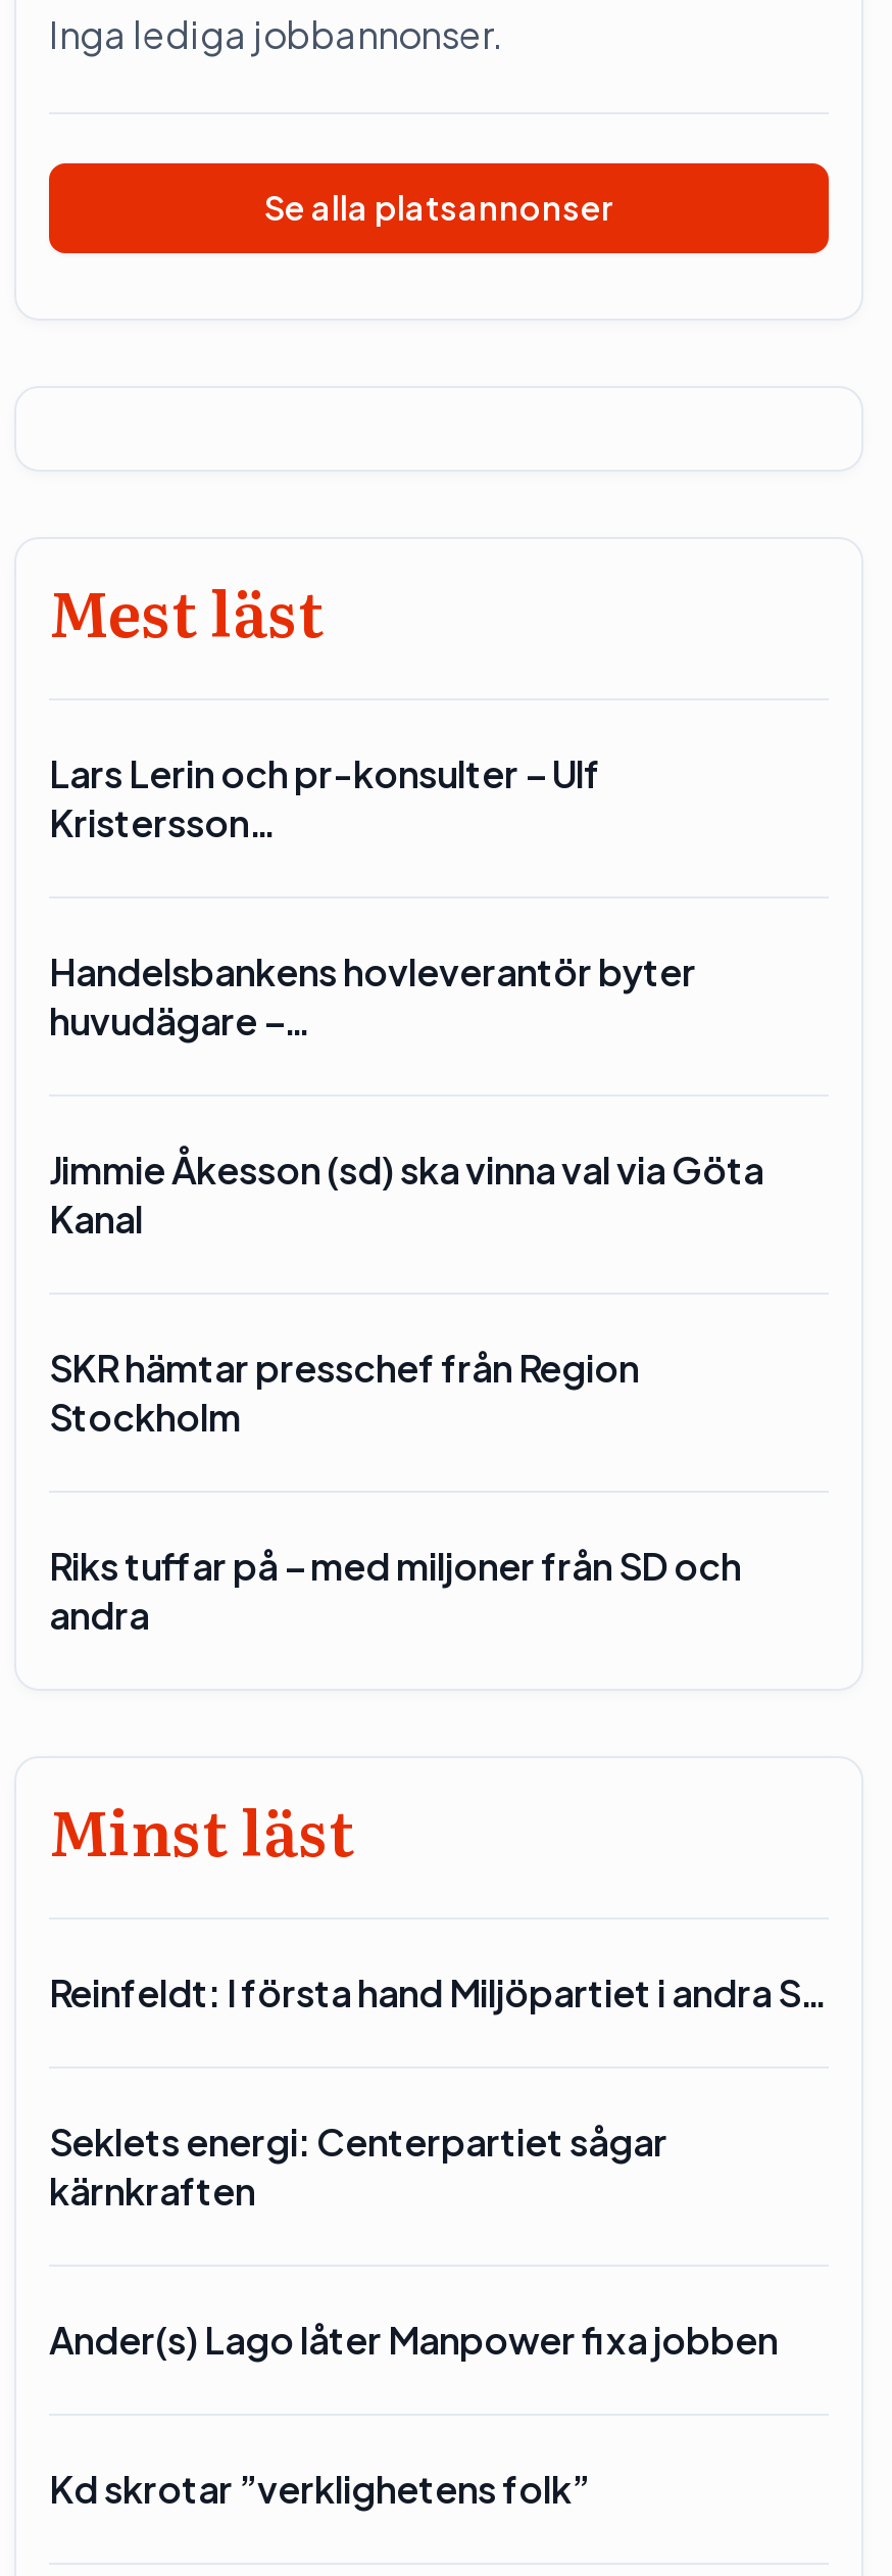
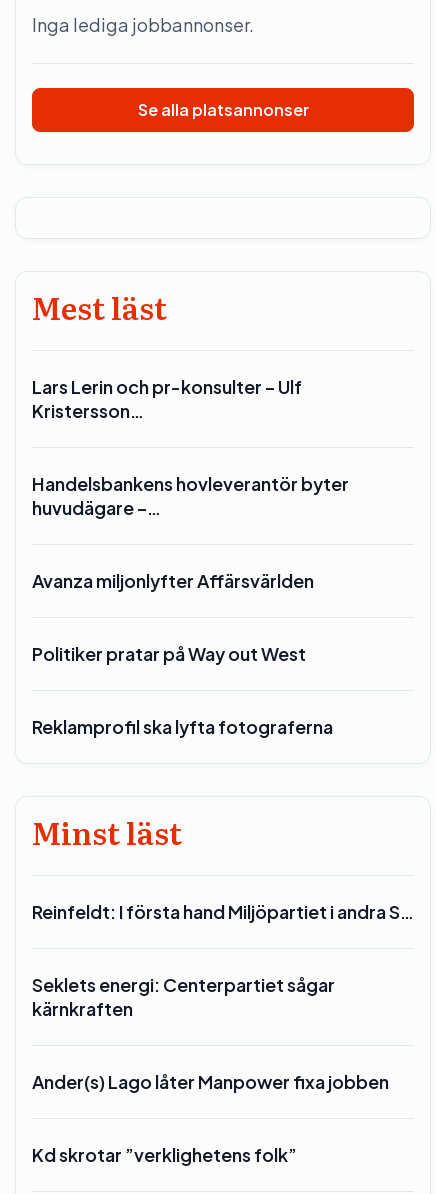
- Jimmie Åkesson (sd) ska vinna val via Göta
- Kanal
+ Avanza miljonlyfter Affärsvärlden

- SKR hämtar presschef från Region
- Stockholm
+ Politiker pratar på Way out West

- Riks tuffar på – med miljoner från SD och
- andra
+ Reklamprofil ska lyfta fotograferna
